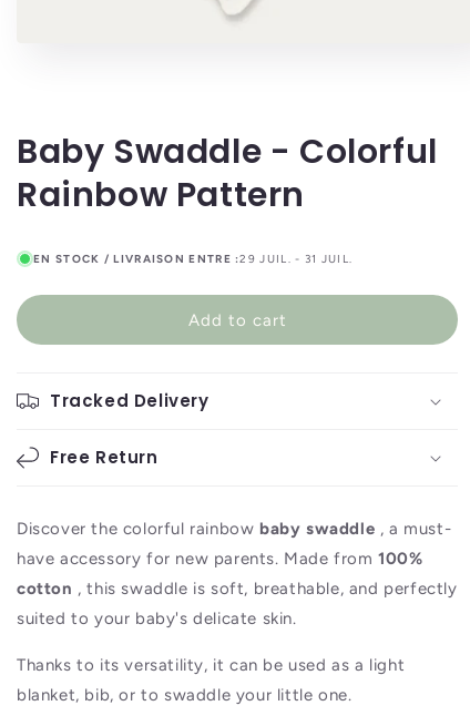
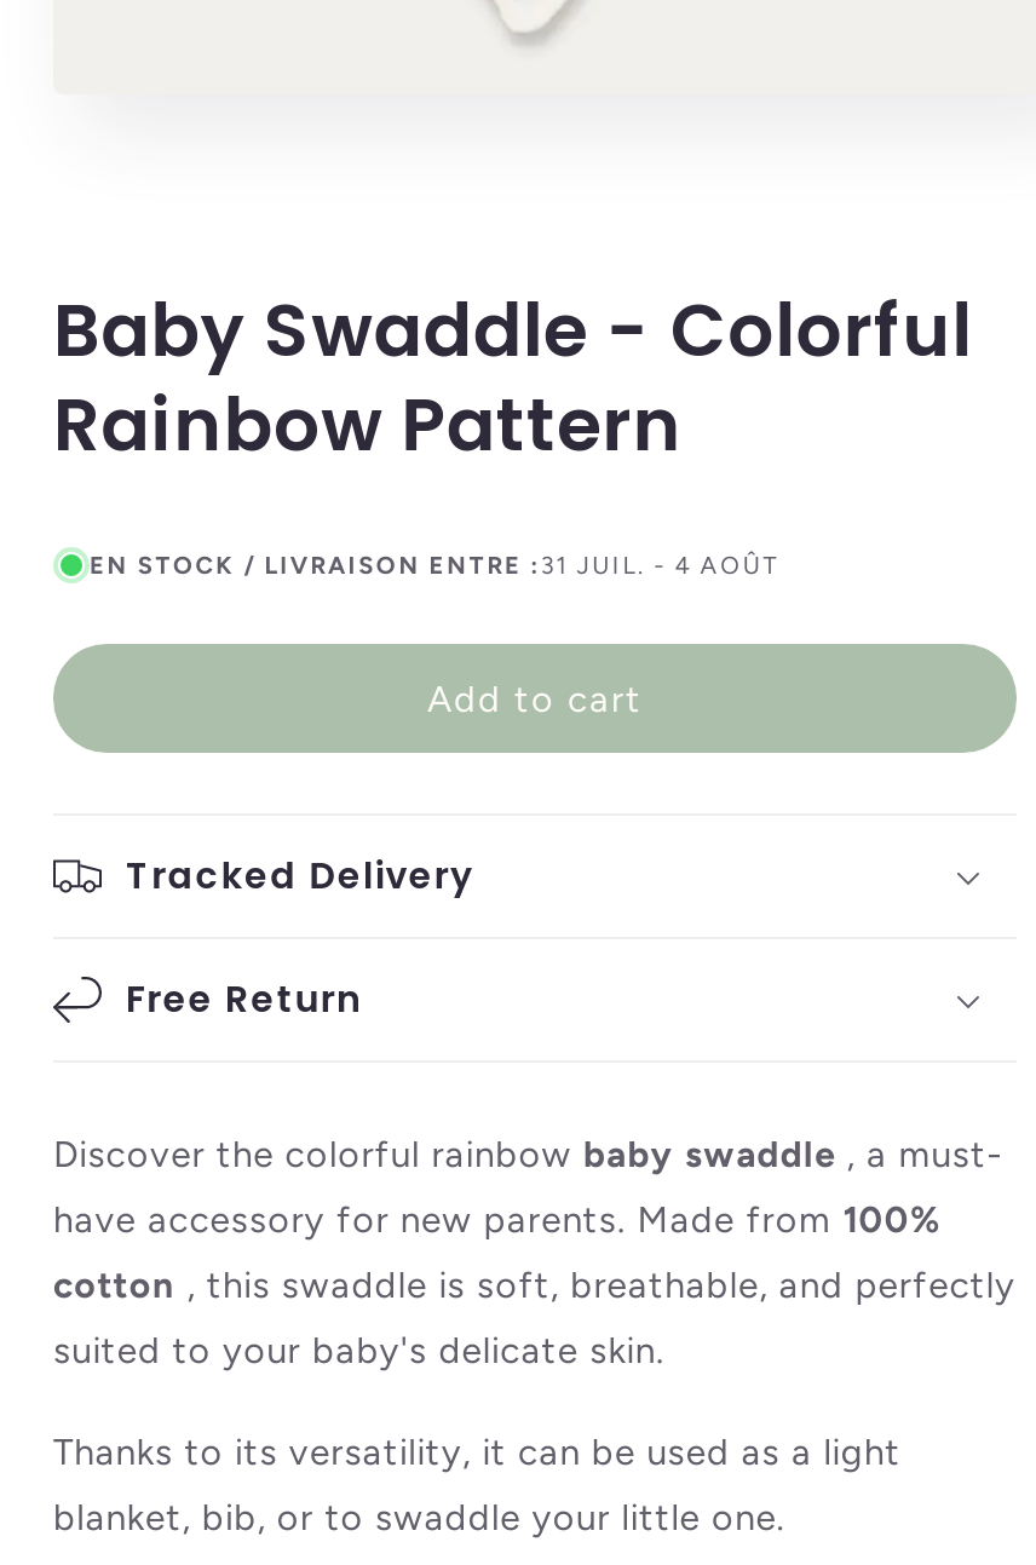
- EN STOCK / LIVRAISON ENTRE : 29 JUIL. - 31 JUIL.
+ EN STOCK / LIVRAISON ENTRE : 31 JUIL. - 4 AOÛT
